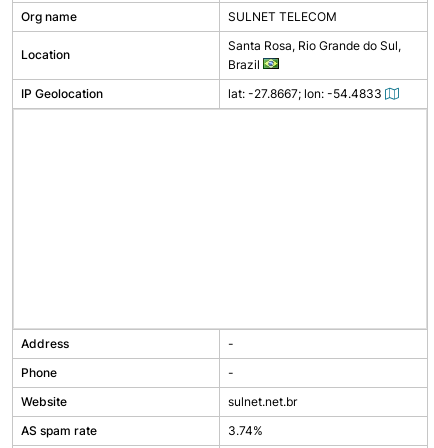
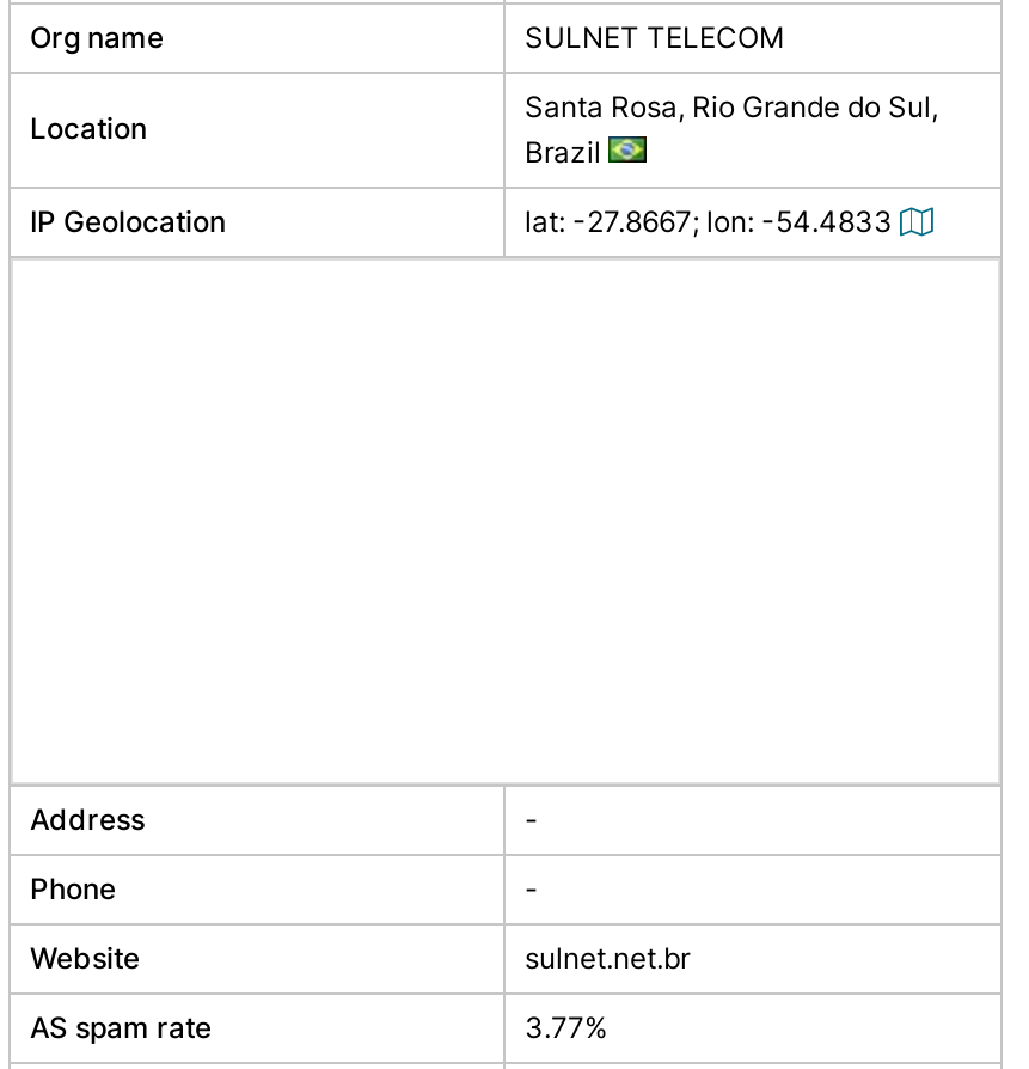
- 3.74%
+ 3.77%
